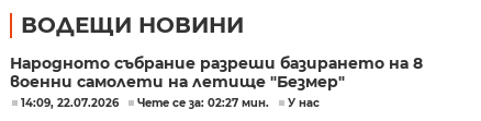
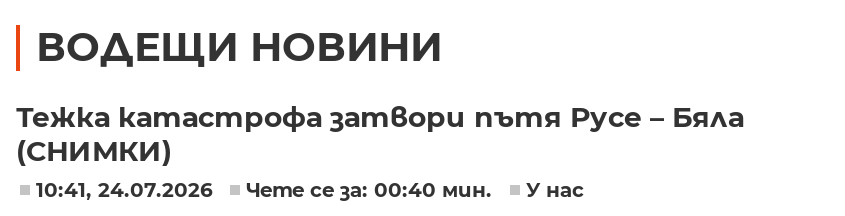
- Народното събрание разреши базирането на 8
- военни самолети на летище "Безмер"
- 14:09, 22.07.2026
- Чете се за: 02:27 мин.
+ Тежка катастрофа затвори пътя Русе – Бяла
+ (СНИМКИ)
+ 10:41, 24.07.2026
+ Чете се за: 00:40 мин.
